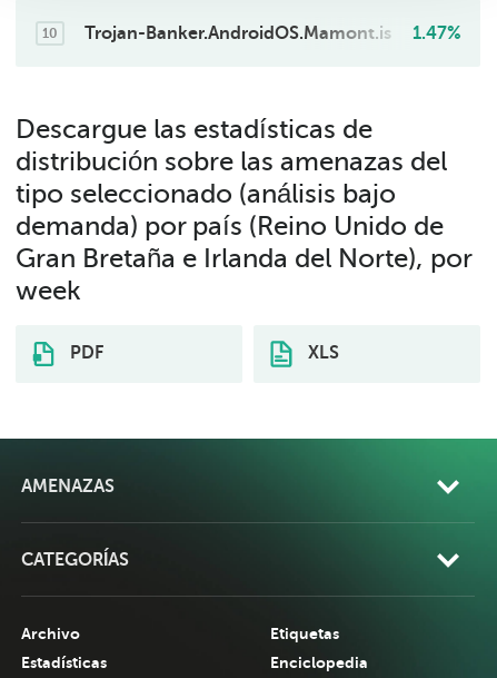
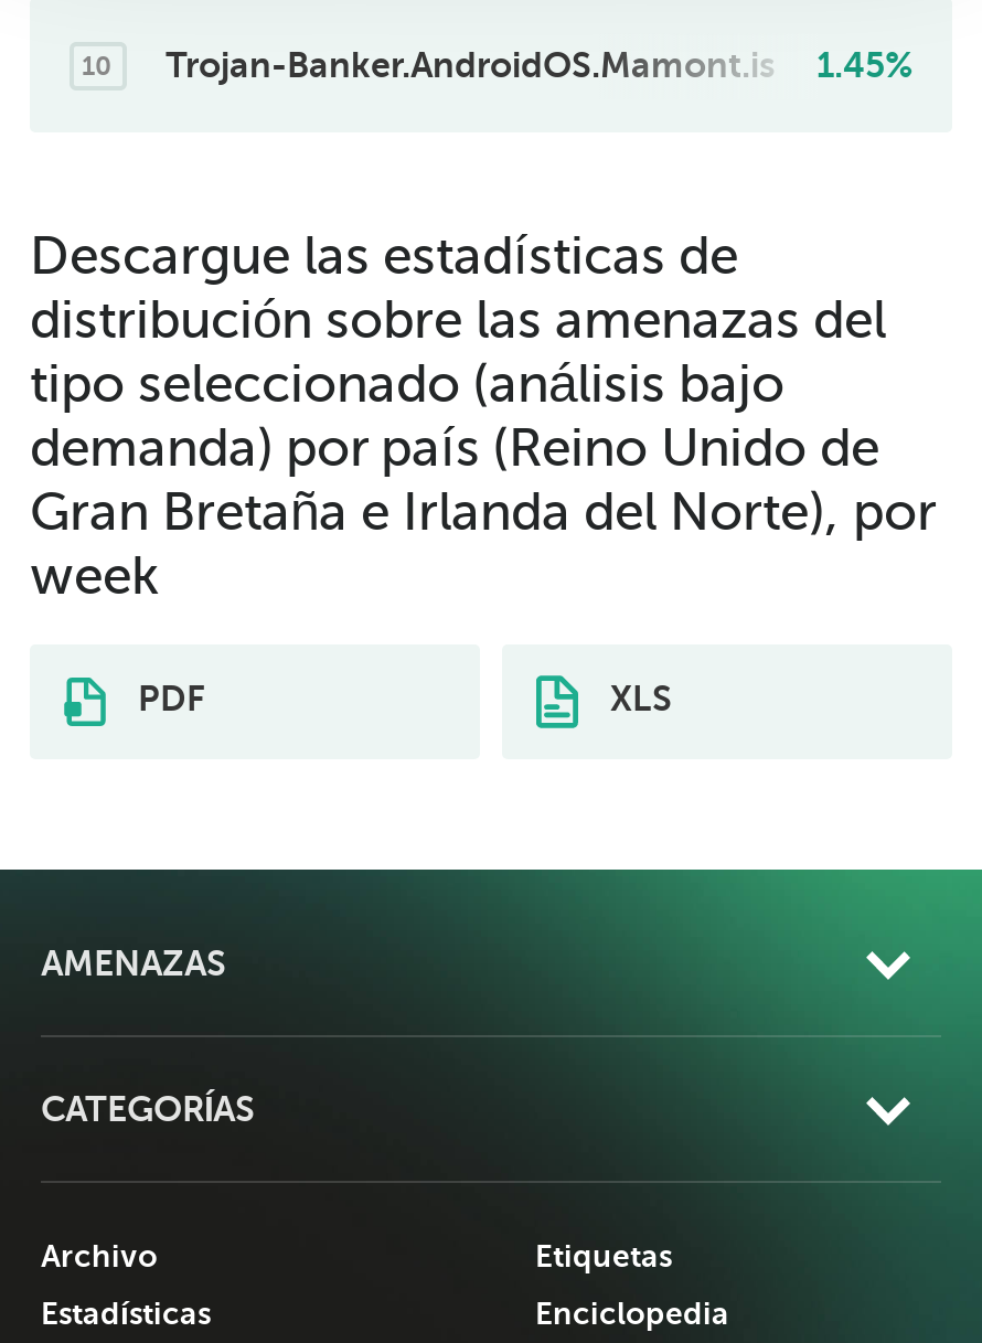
- 1.47%
+ 1.45%
